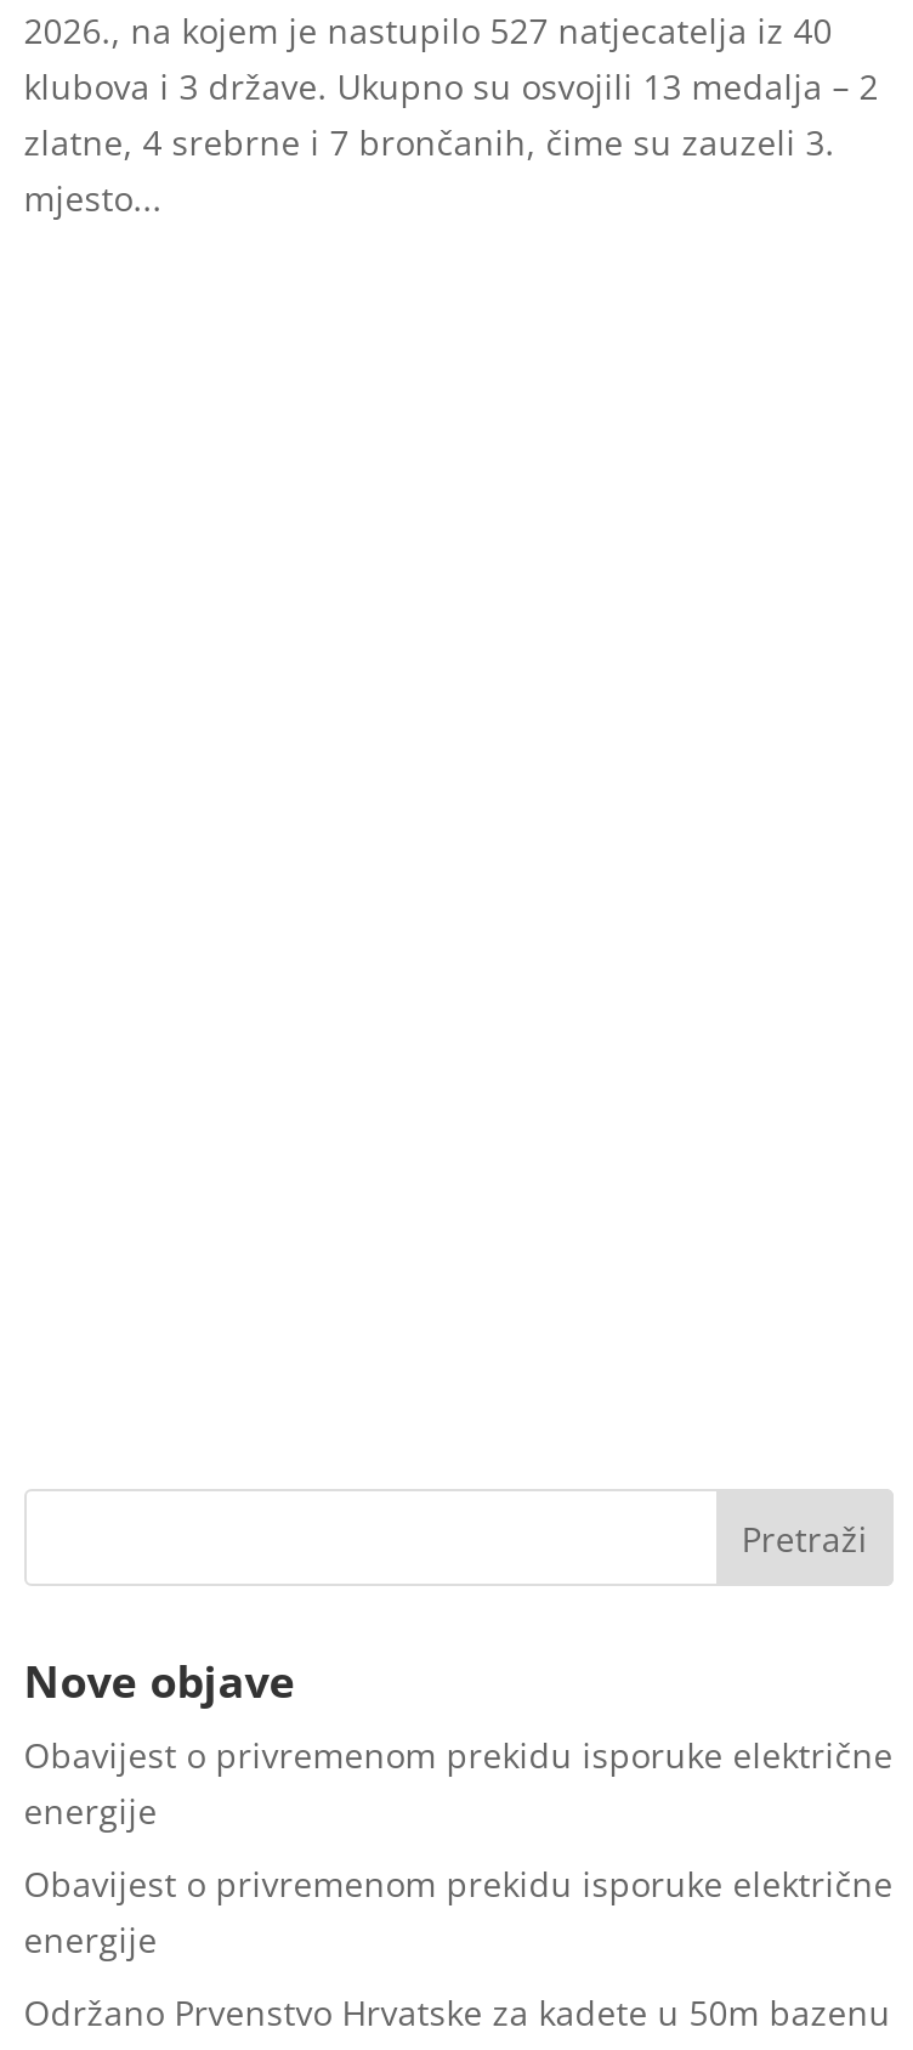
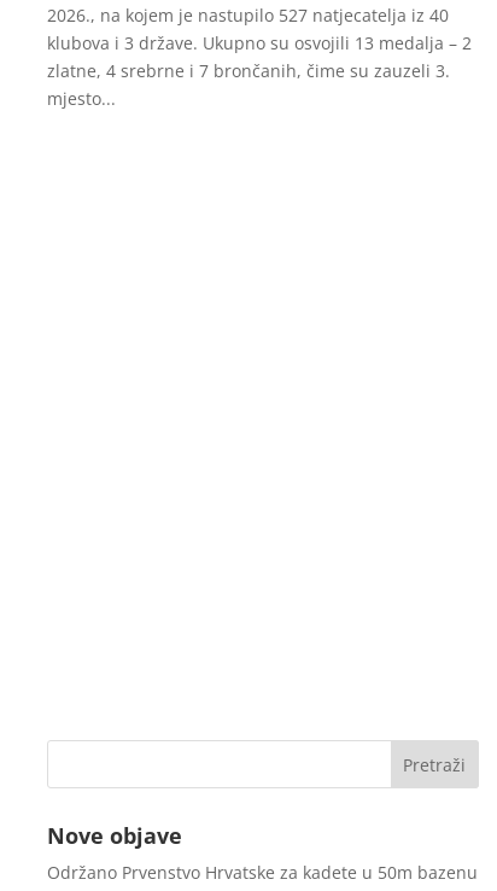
- Obavijest o privremenom prekidu isporuke električne
- energije
- Obavijest o privremenom prekidu isporuke električne
- energije
